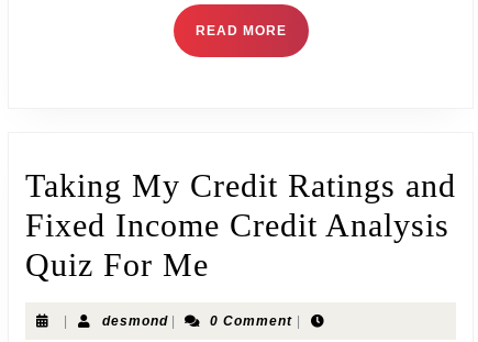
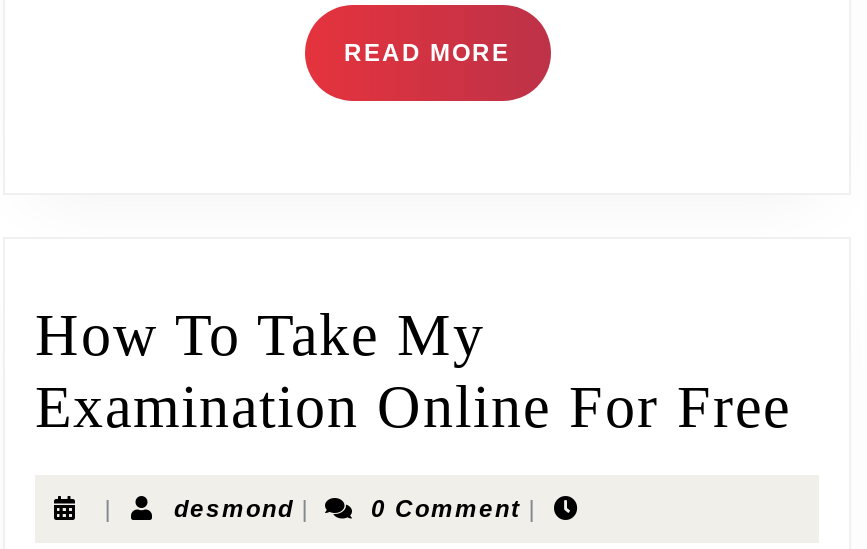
- Taking My Credit Ratings and
- Fixed Income Credit Analysis
- Quiz For Me
+ How To Take My
+ Examination Online For Free
